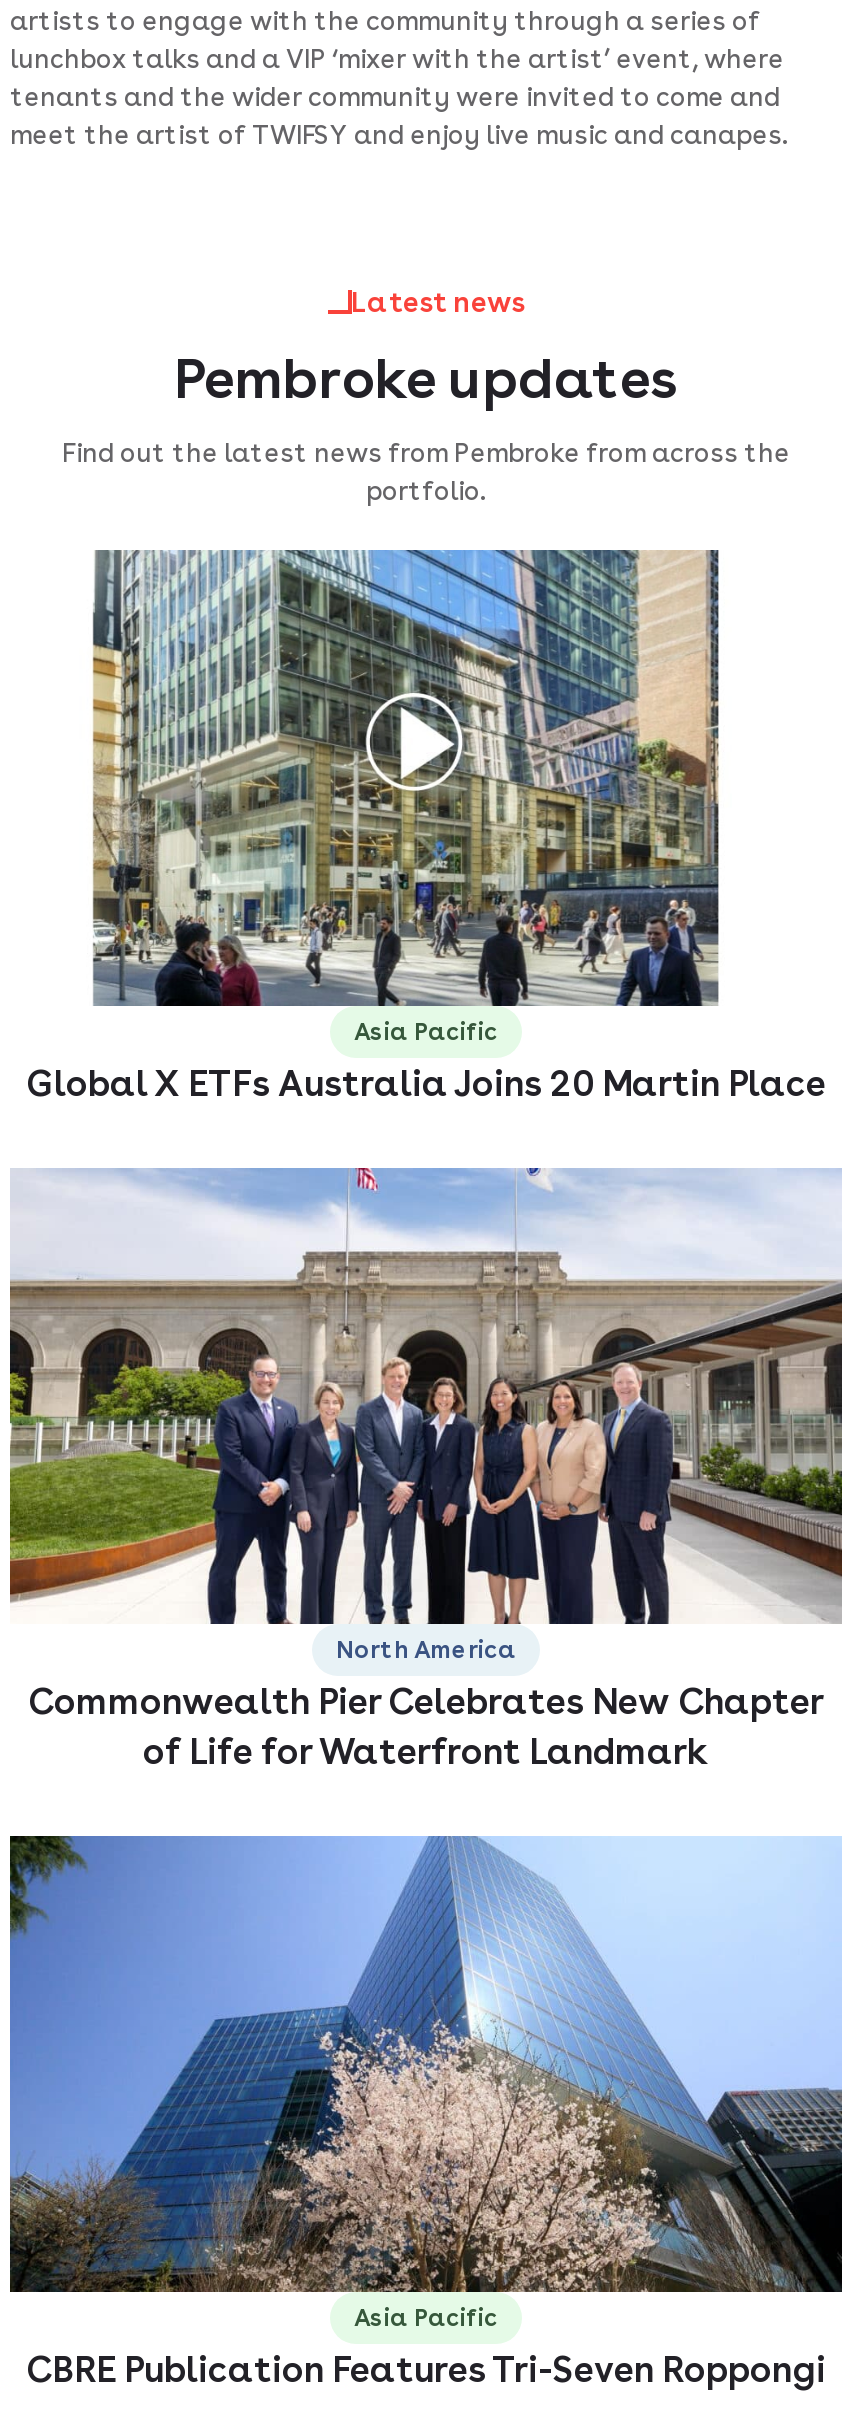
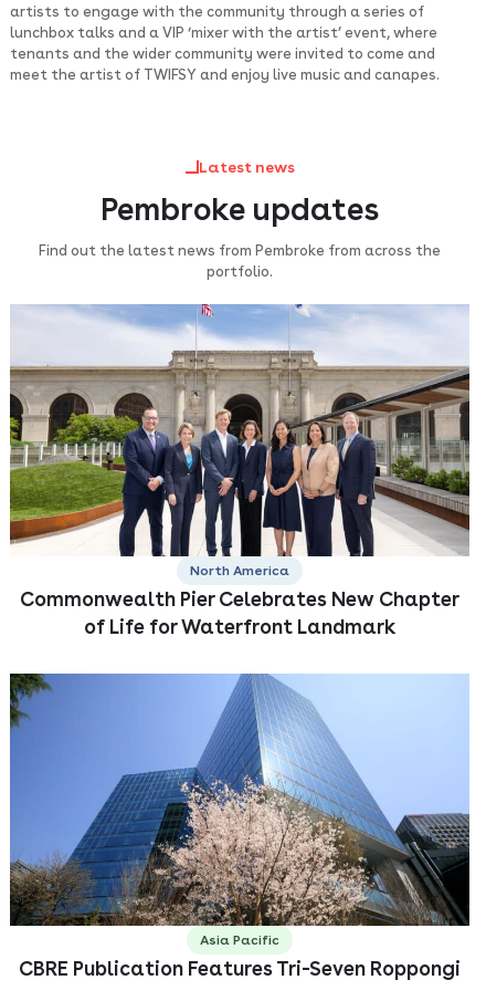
- [image]
- Asia Pacific
- Global X ETFs Australia Joins 20 Martin Place
